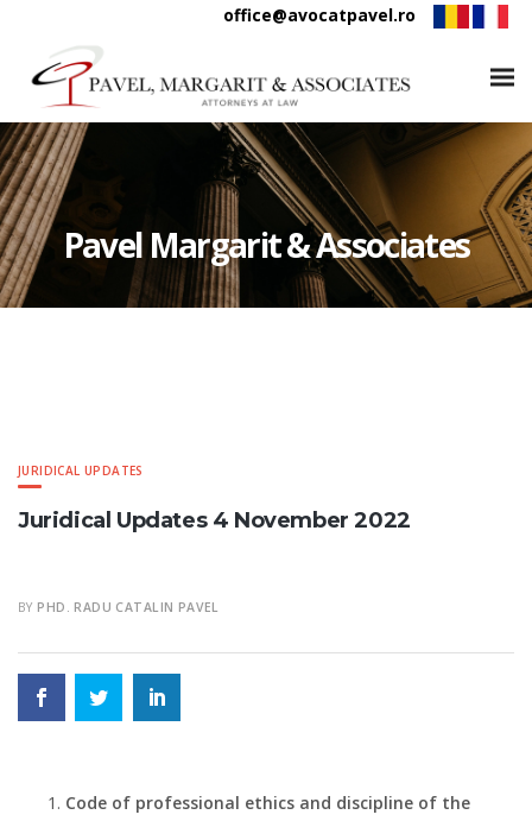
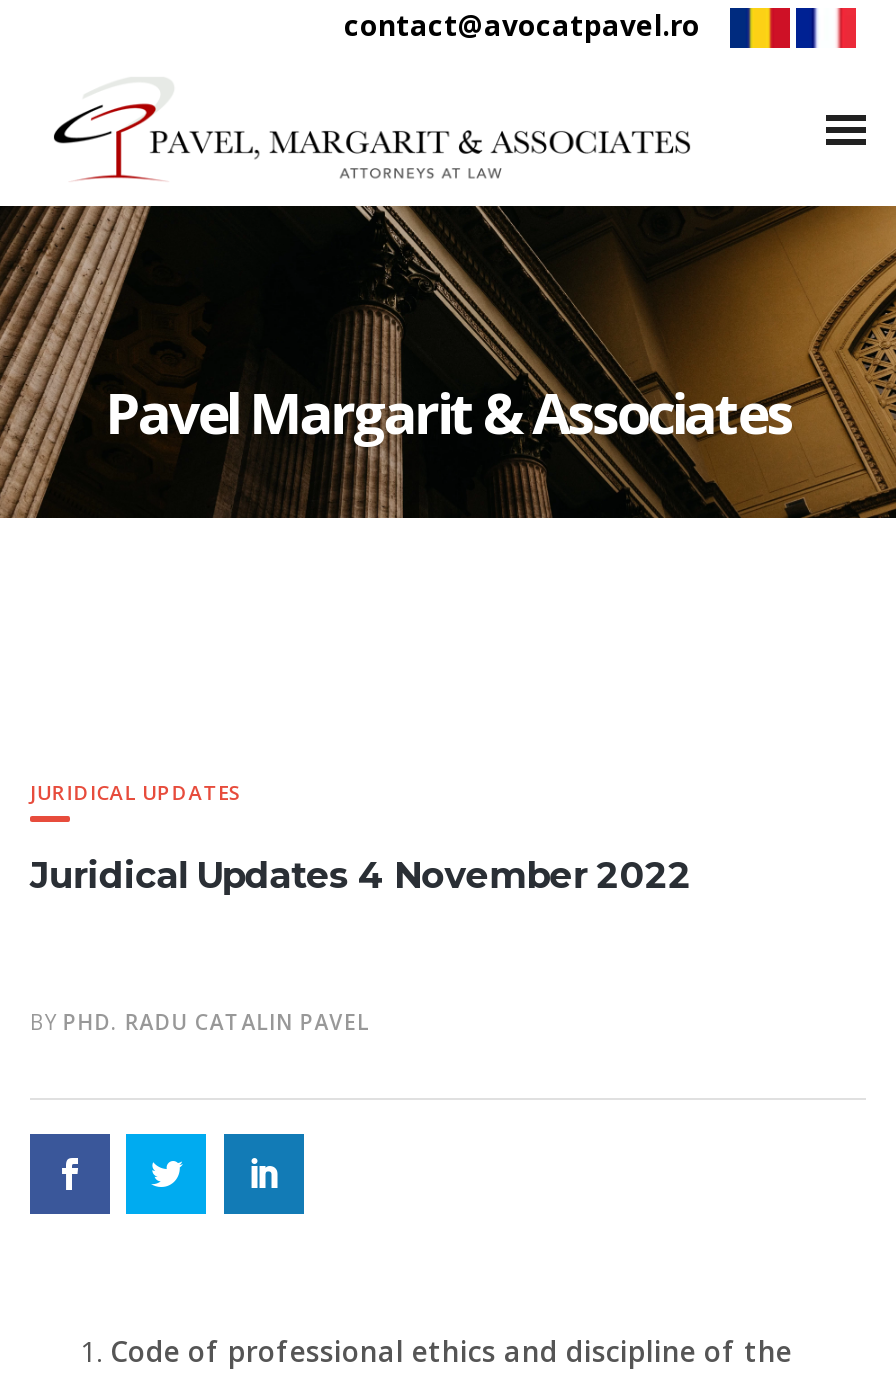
- office@avocatpavel.ro
+ contact@avocatpavel.ro
